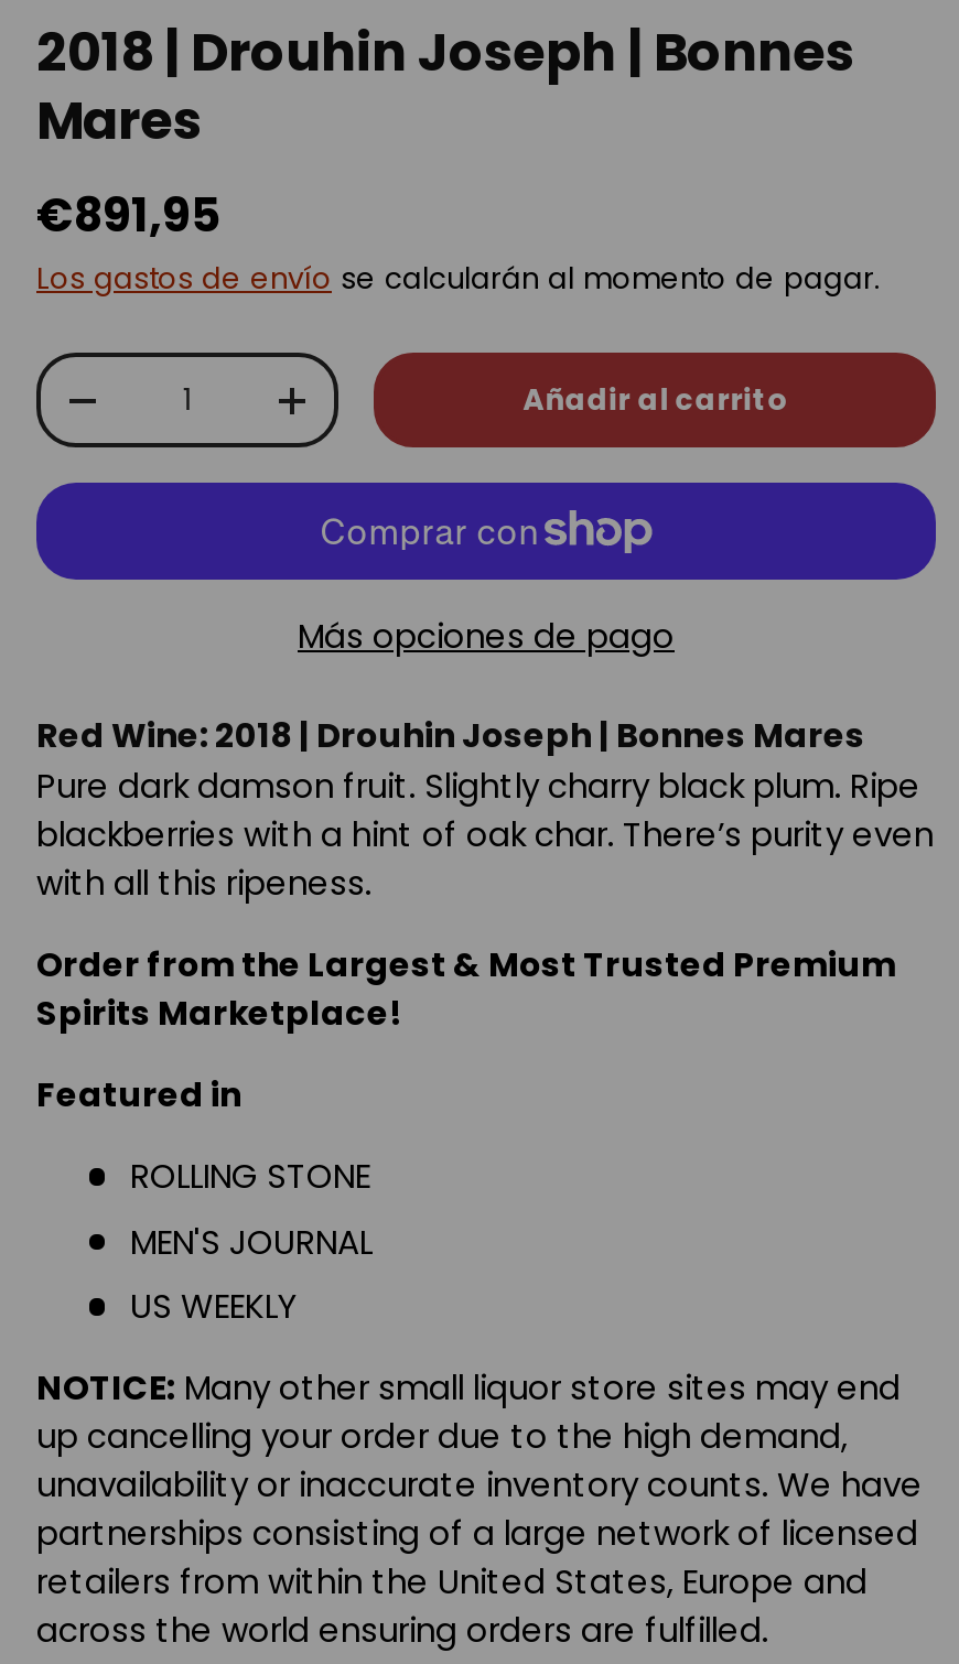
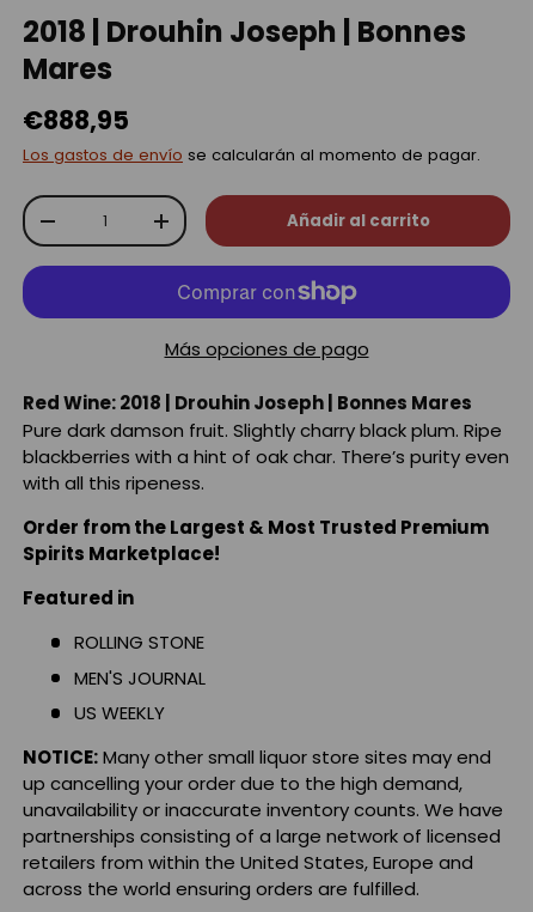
- €891,95
+ €888,95
